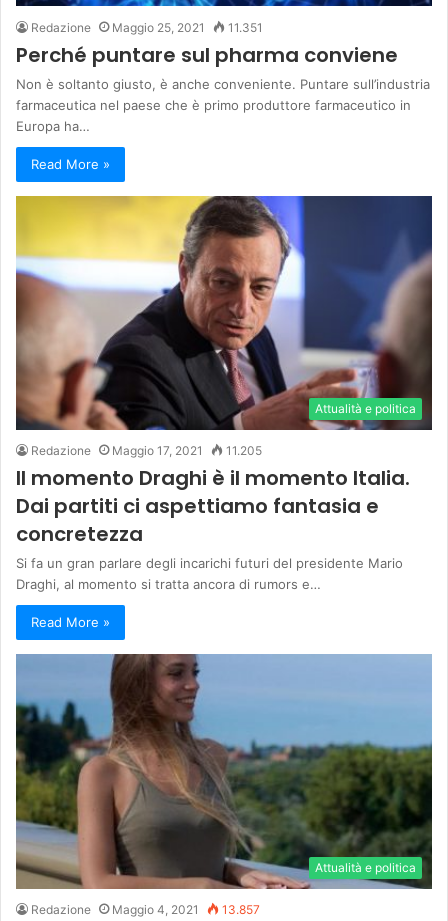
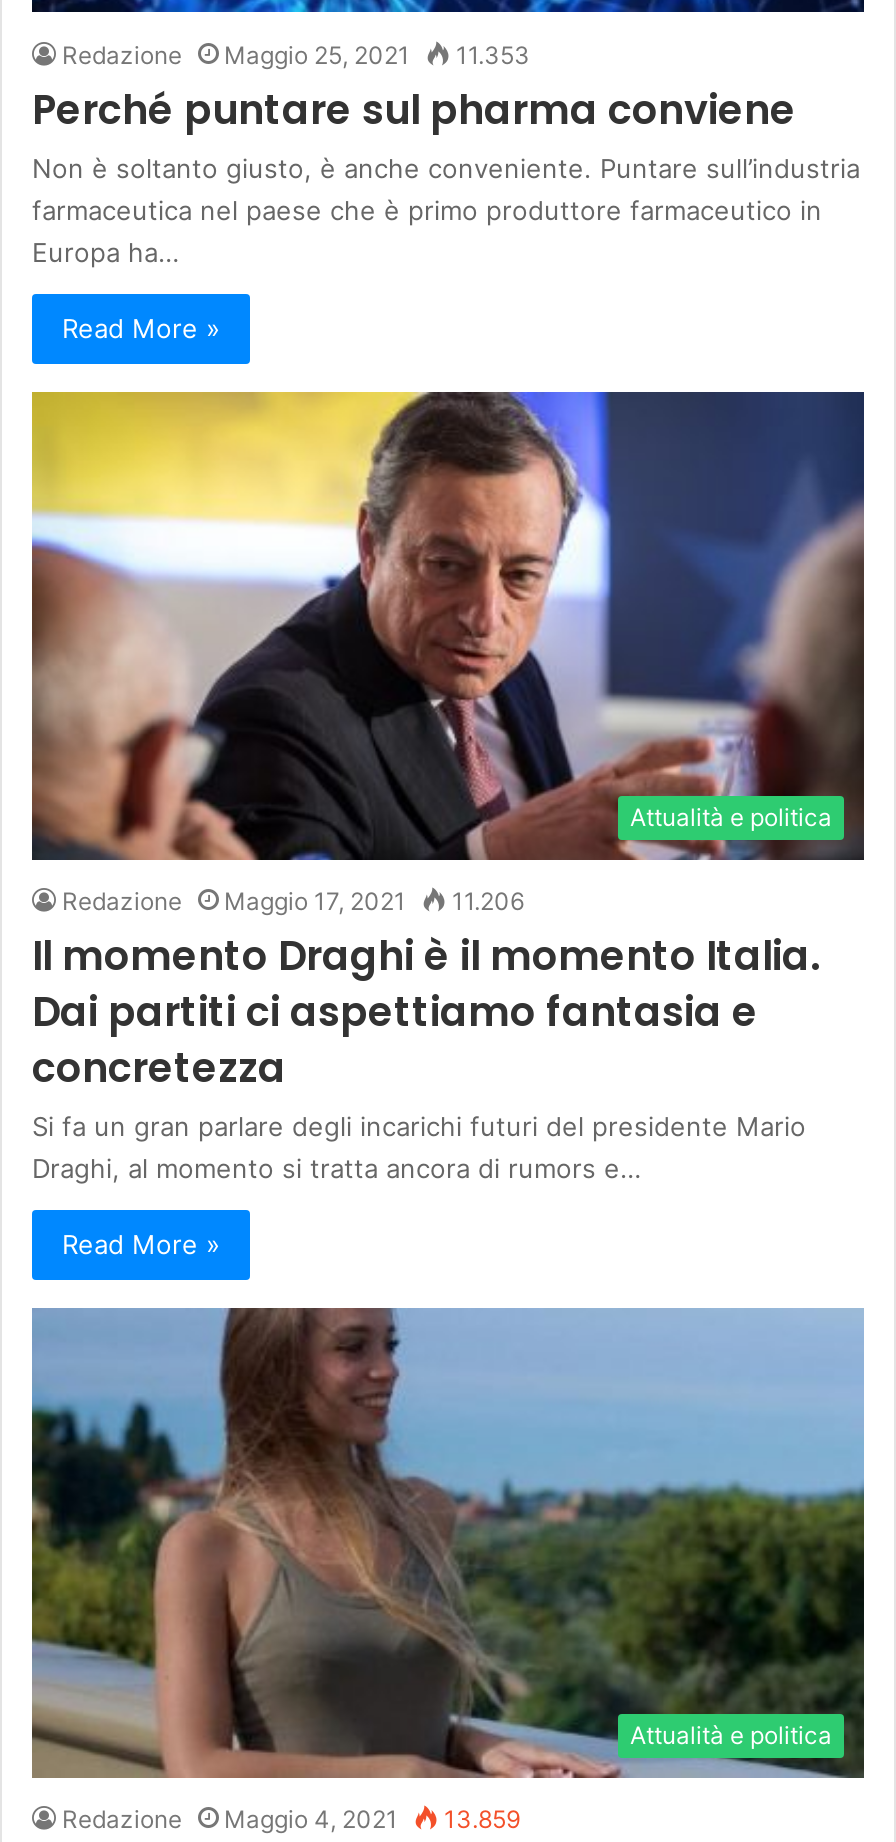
- Redazione Maggio 25, 2021 11.351
+ Redazione Maggio 25, 2021 11.353

- Redazione Maggio 17, 2021 11.205
+ Redazione Maggio 17, 2021 11.206

- Redazione Maggio 4, 2021 13.857
+ Redazione Maggio 4, 2021 13.859
